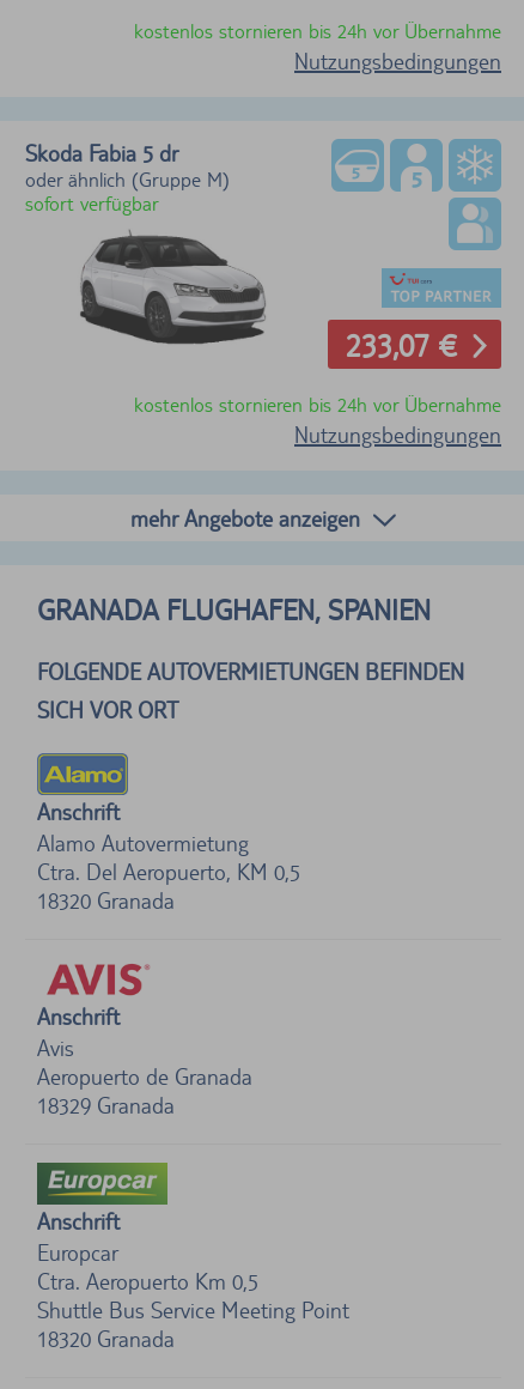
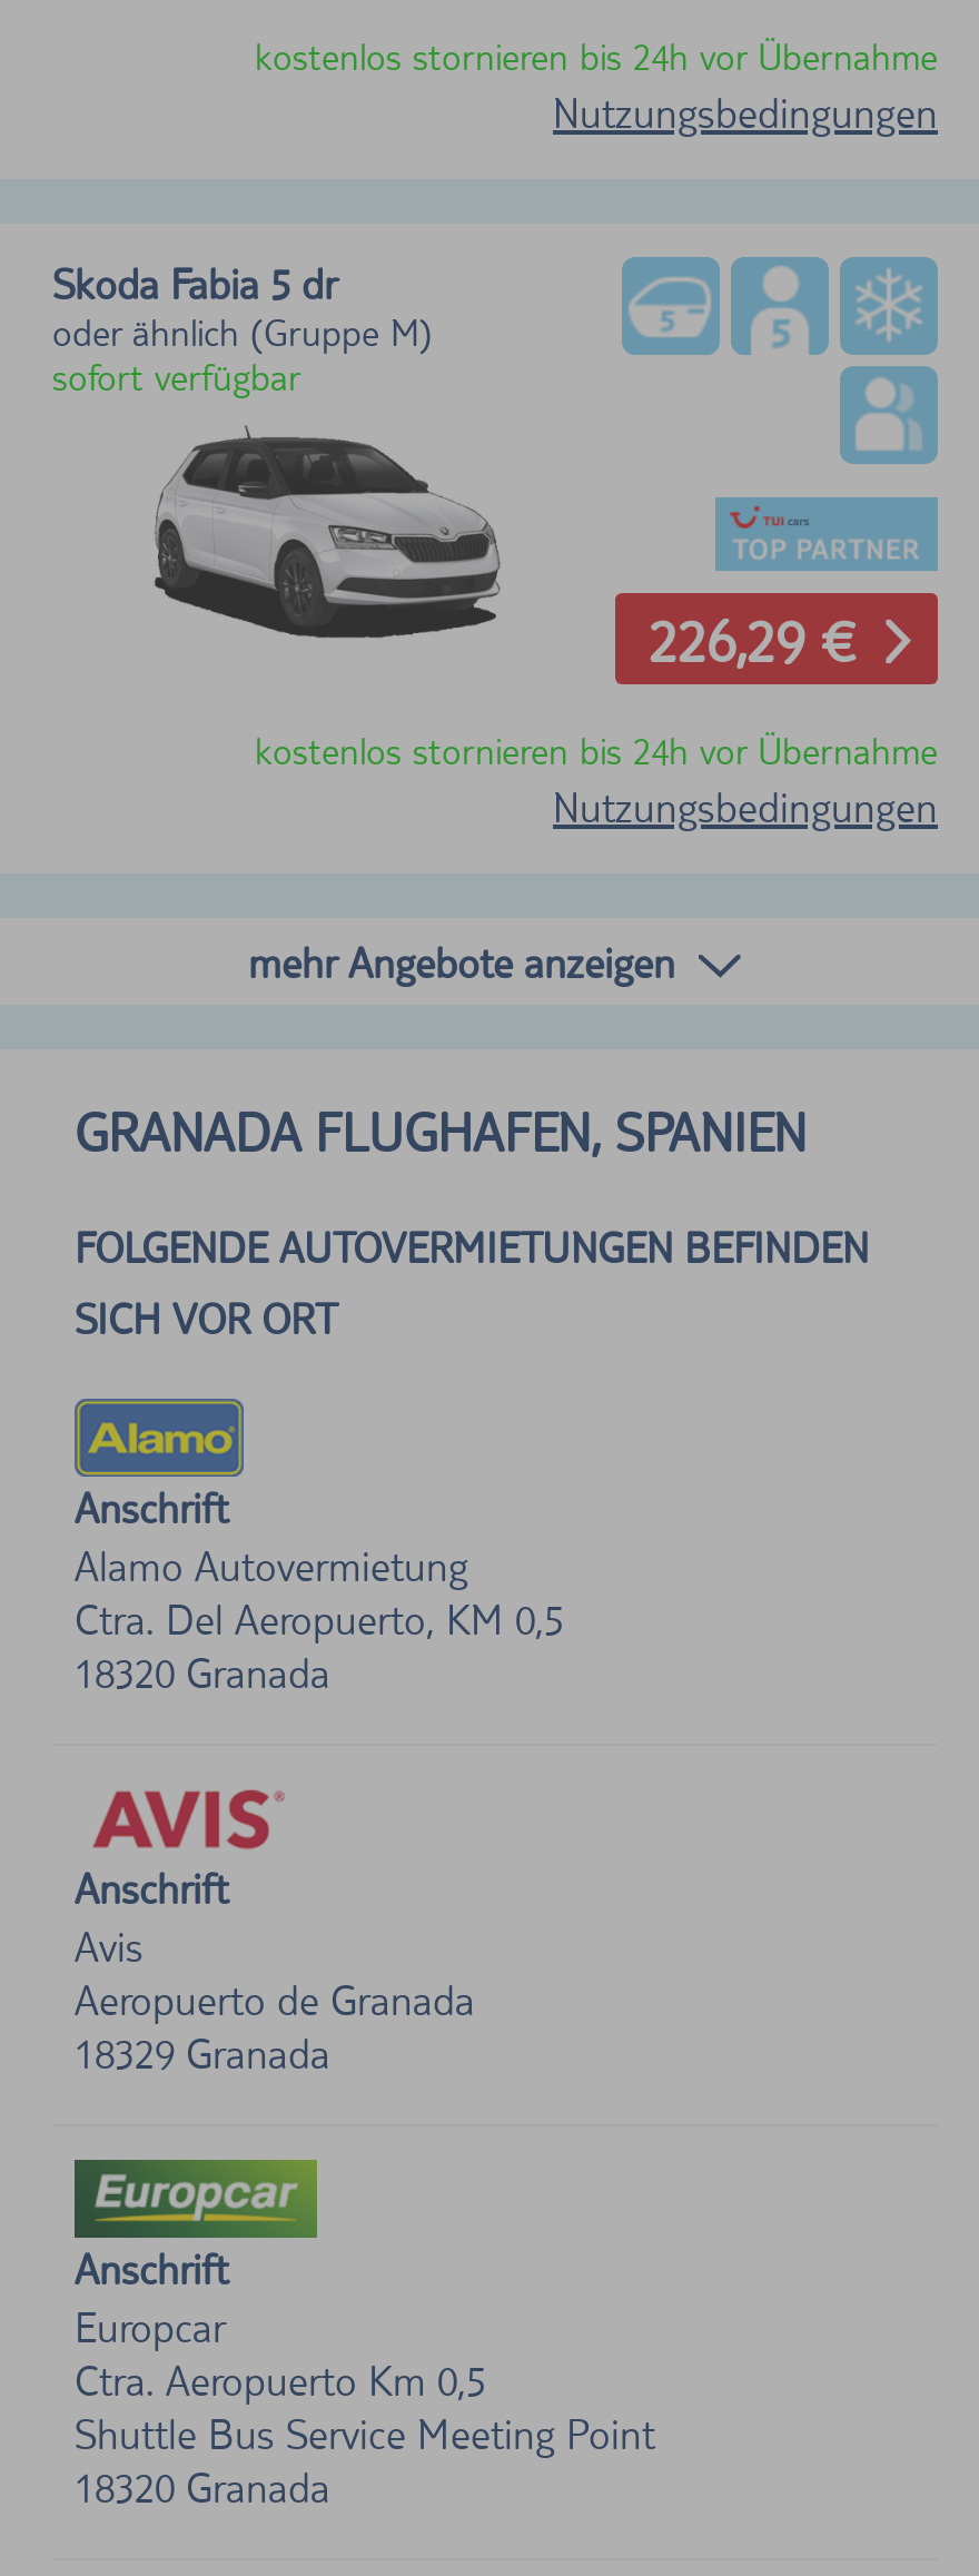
- 233,07 €
+ 226,29 €
